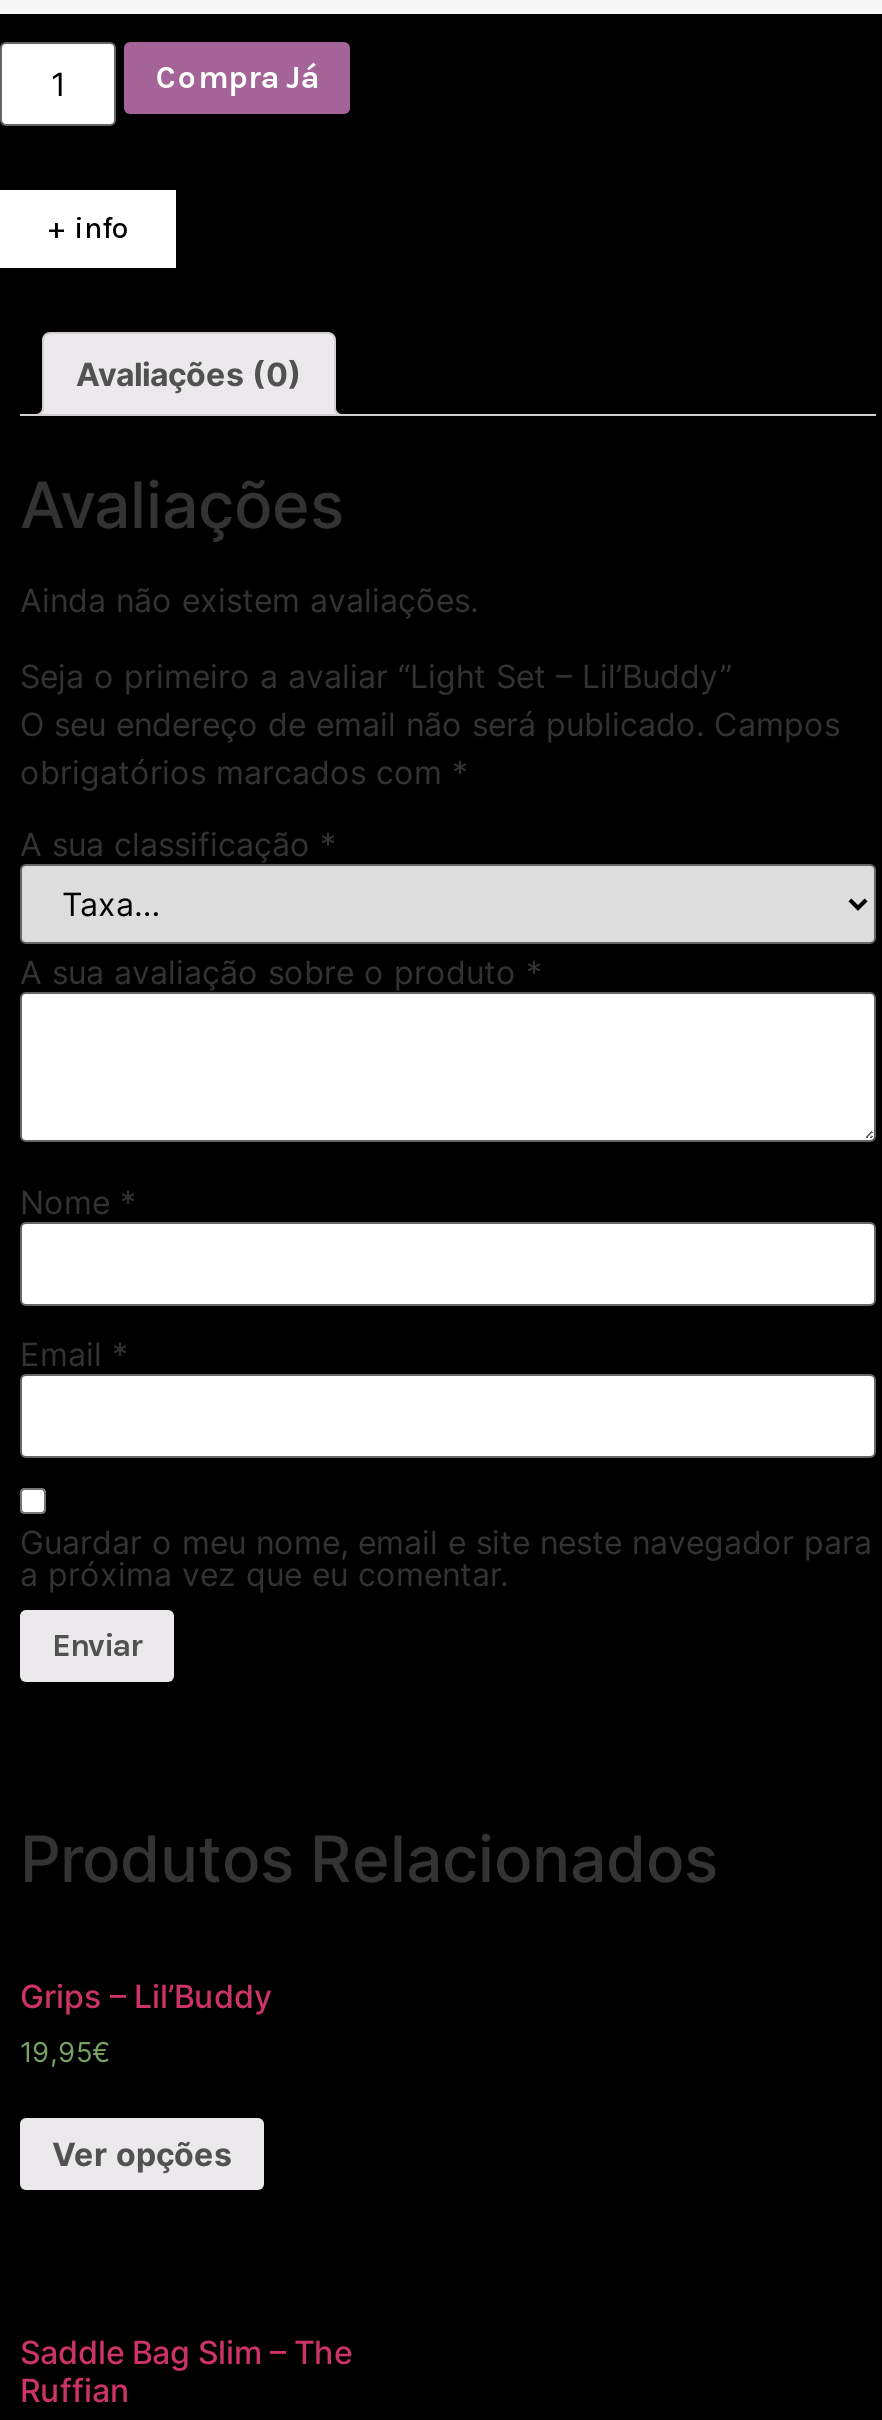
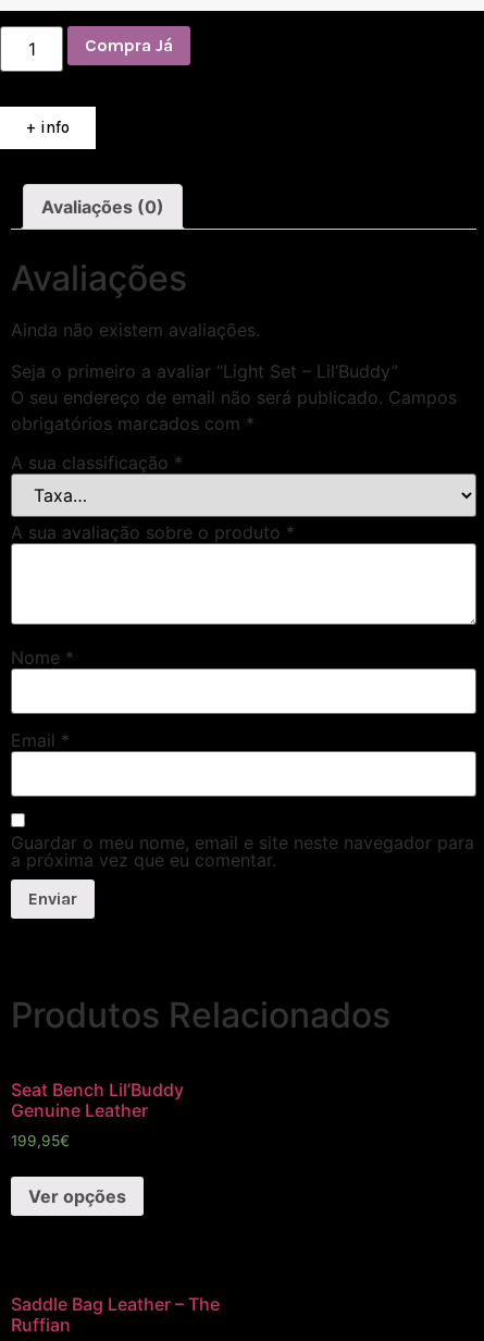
- Grips – Lil’Buddy
+ Seat Bench Lil’Buddy
+ Genuine Leather

- 19,95€
+ 199,95€

- Saddle Bag Slim – The
+ Saddle Bag Leather – The
